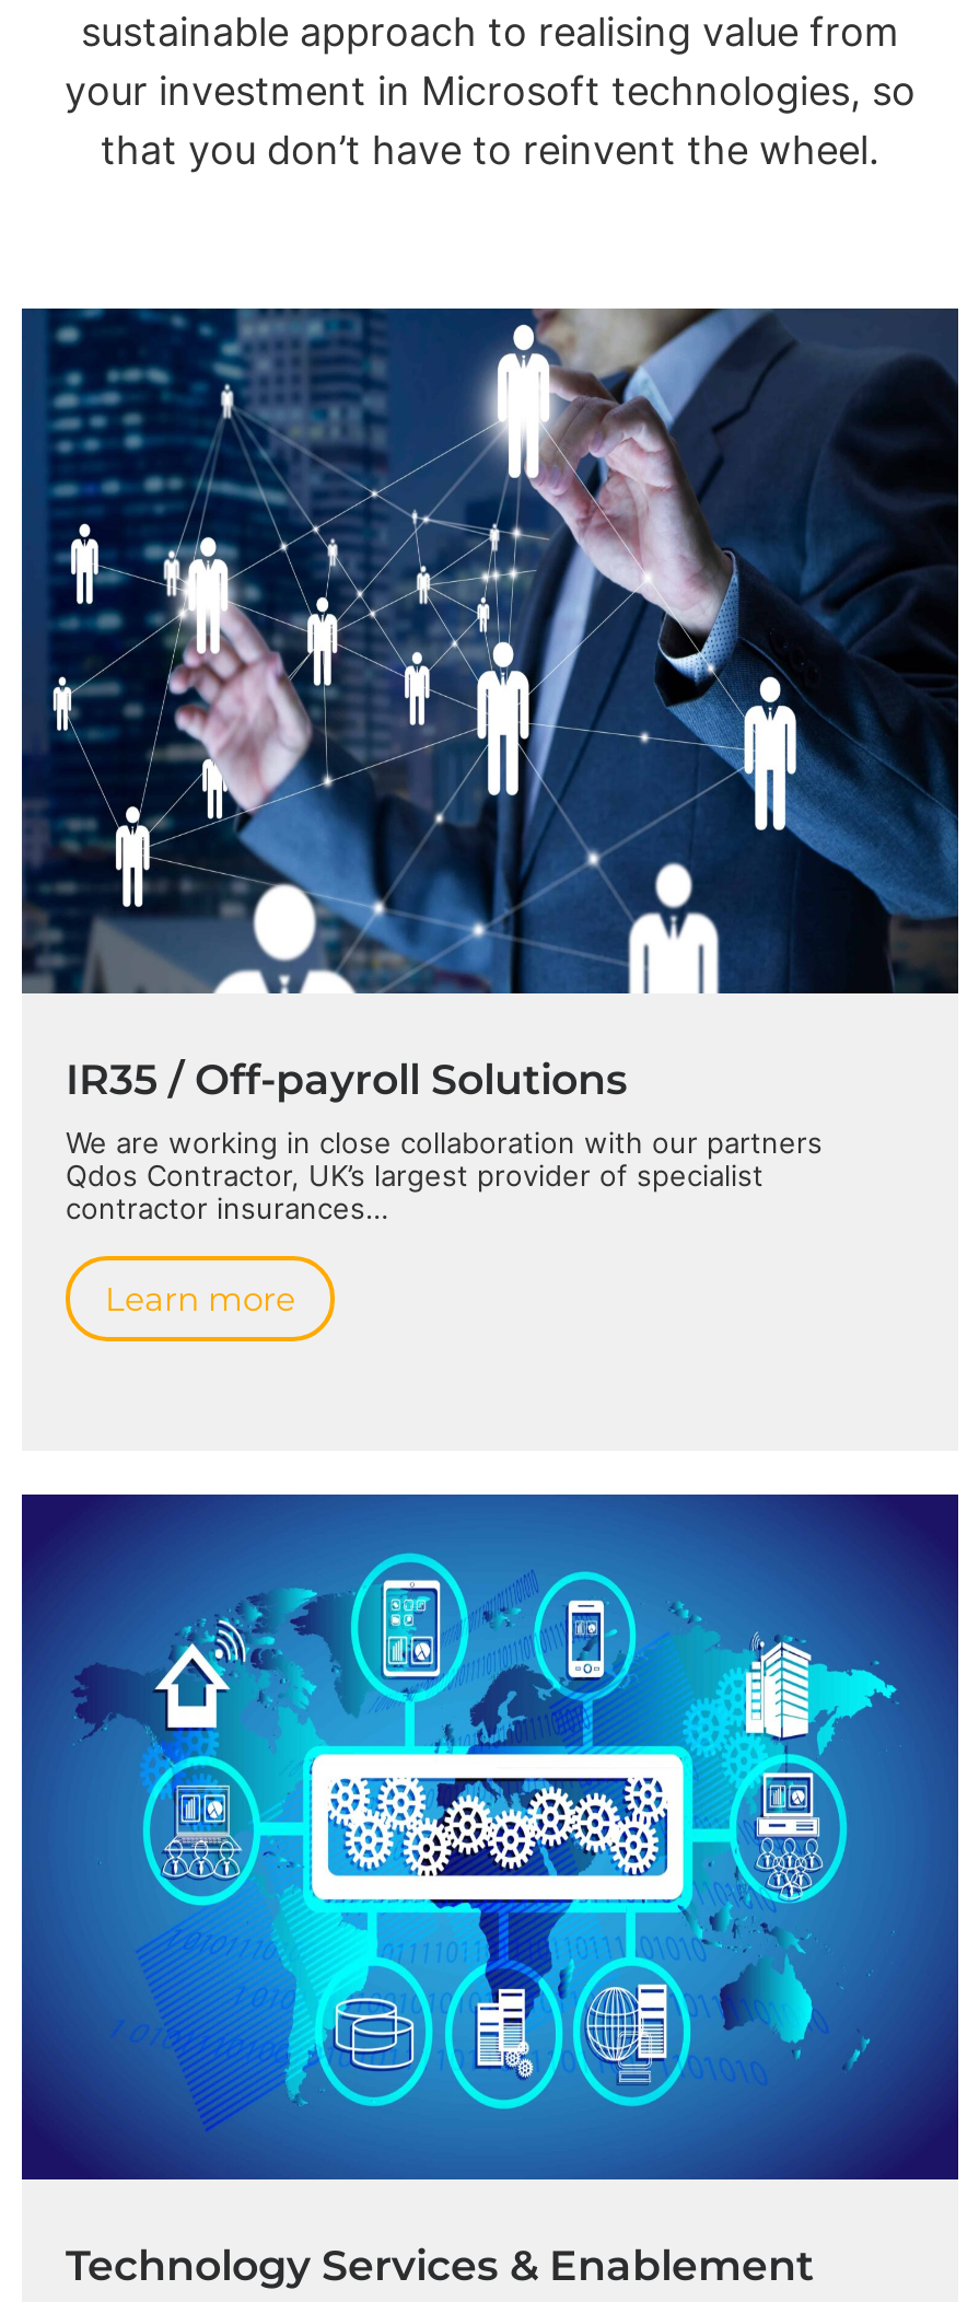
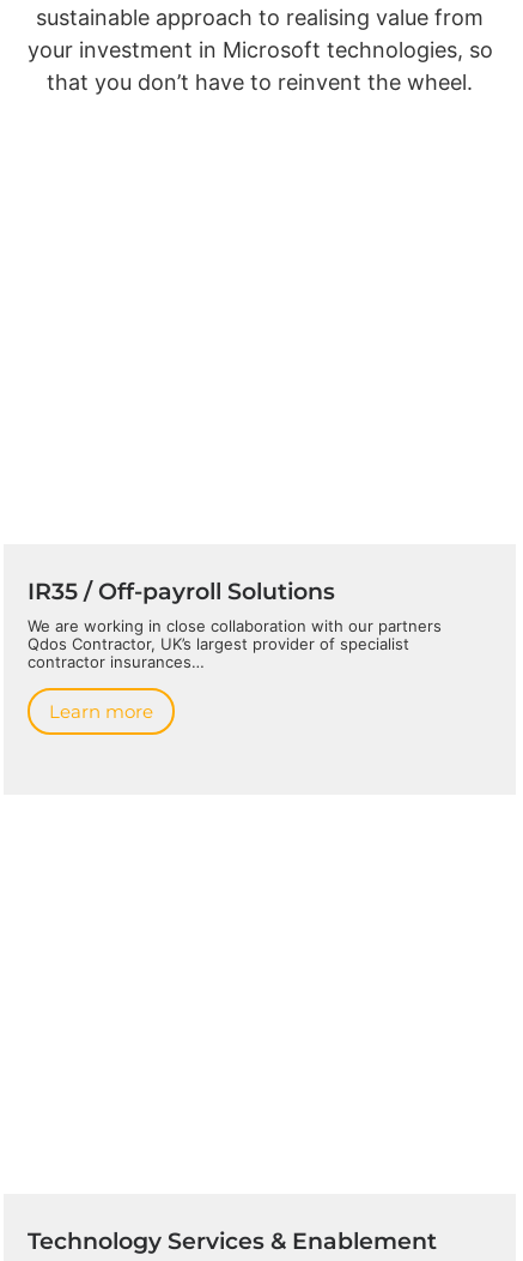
- [image]

- [image]
